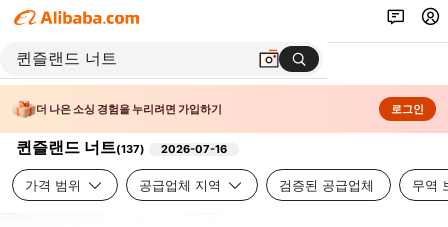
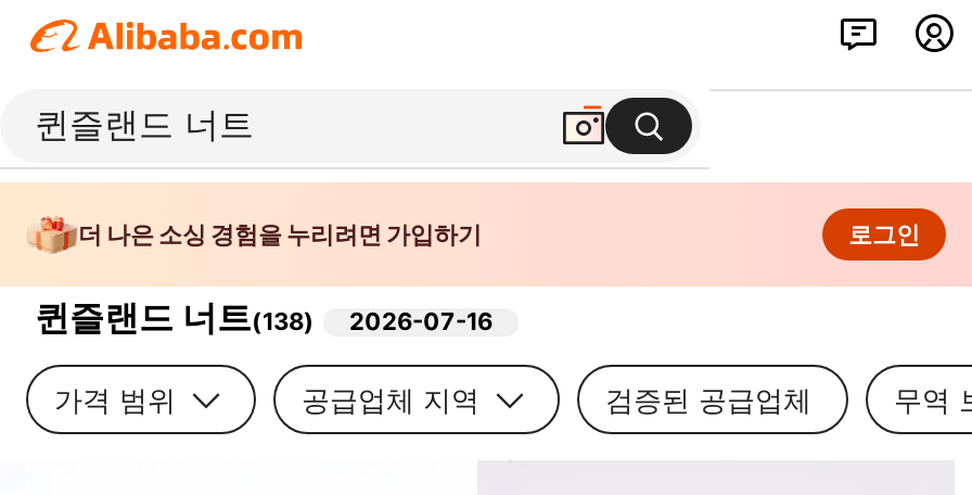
- 퀸즐랜드 너트(137)
+ 퀸즐랜드 너트(138)
